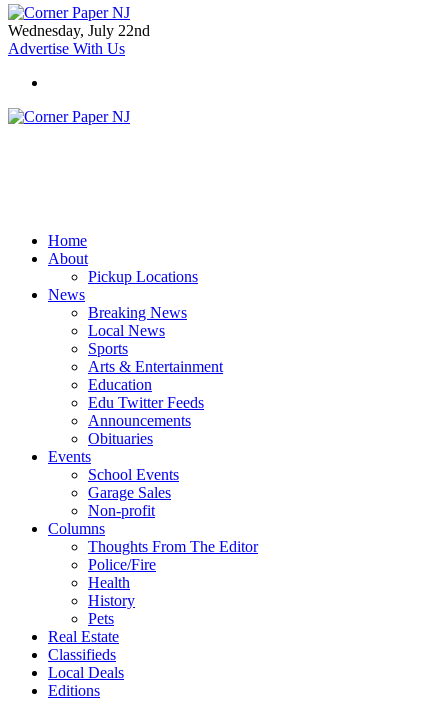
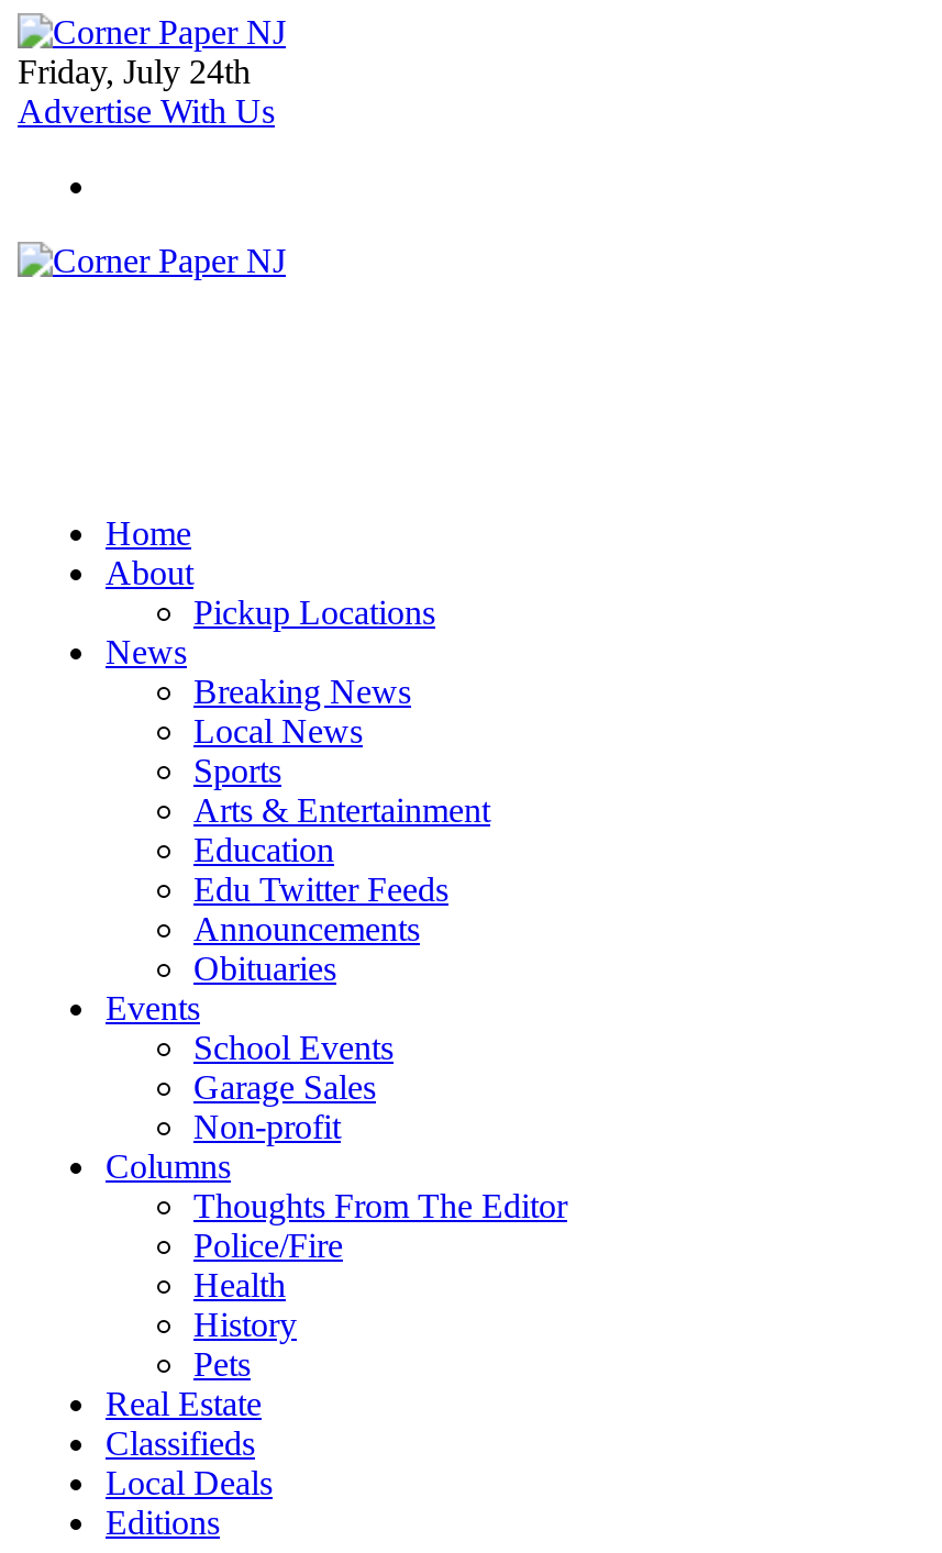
- Wednesday, July 22nd
+ Friday, July 24th
